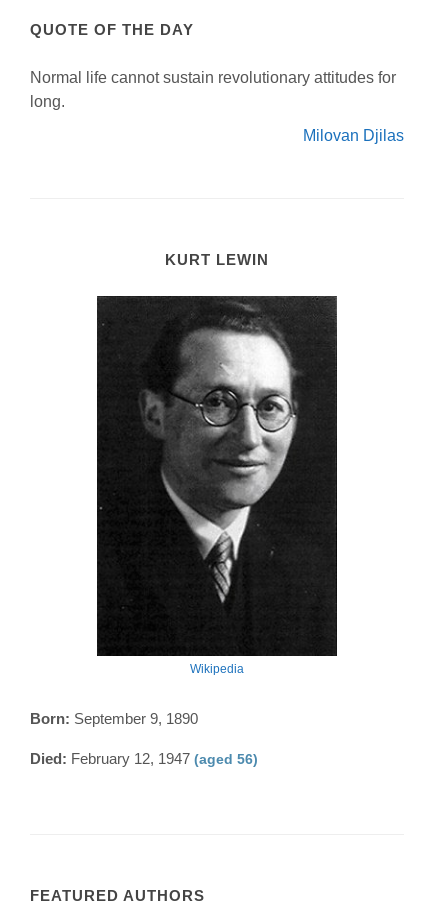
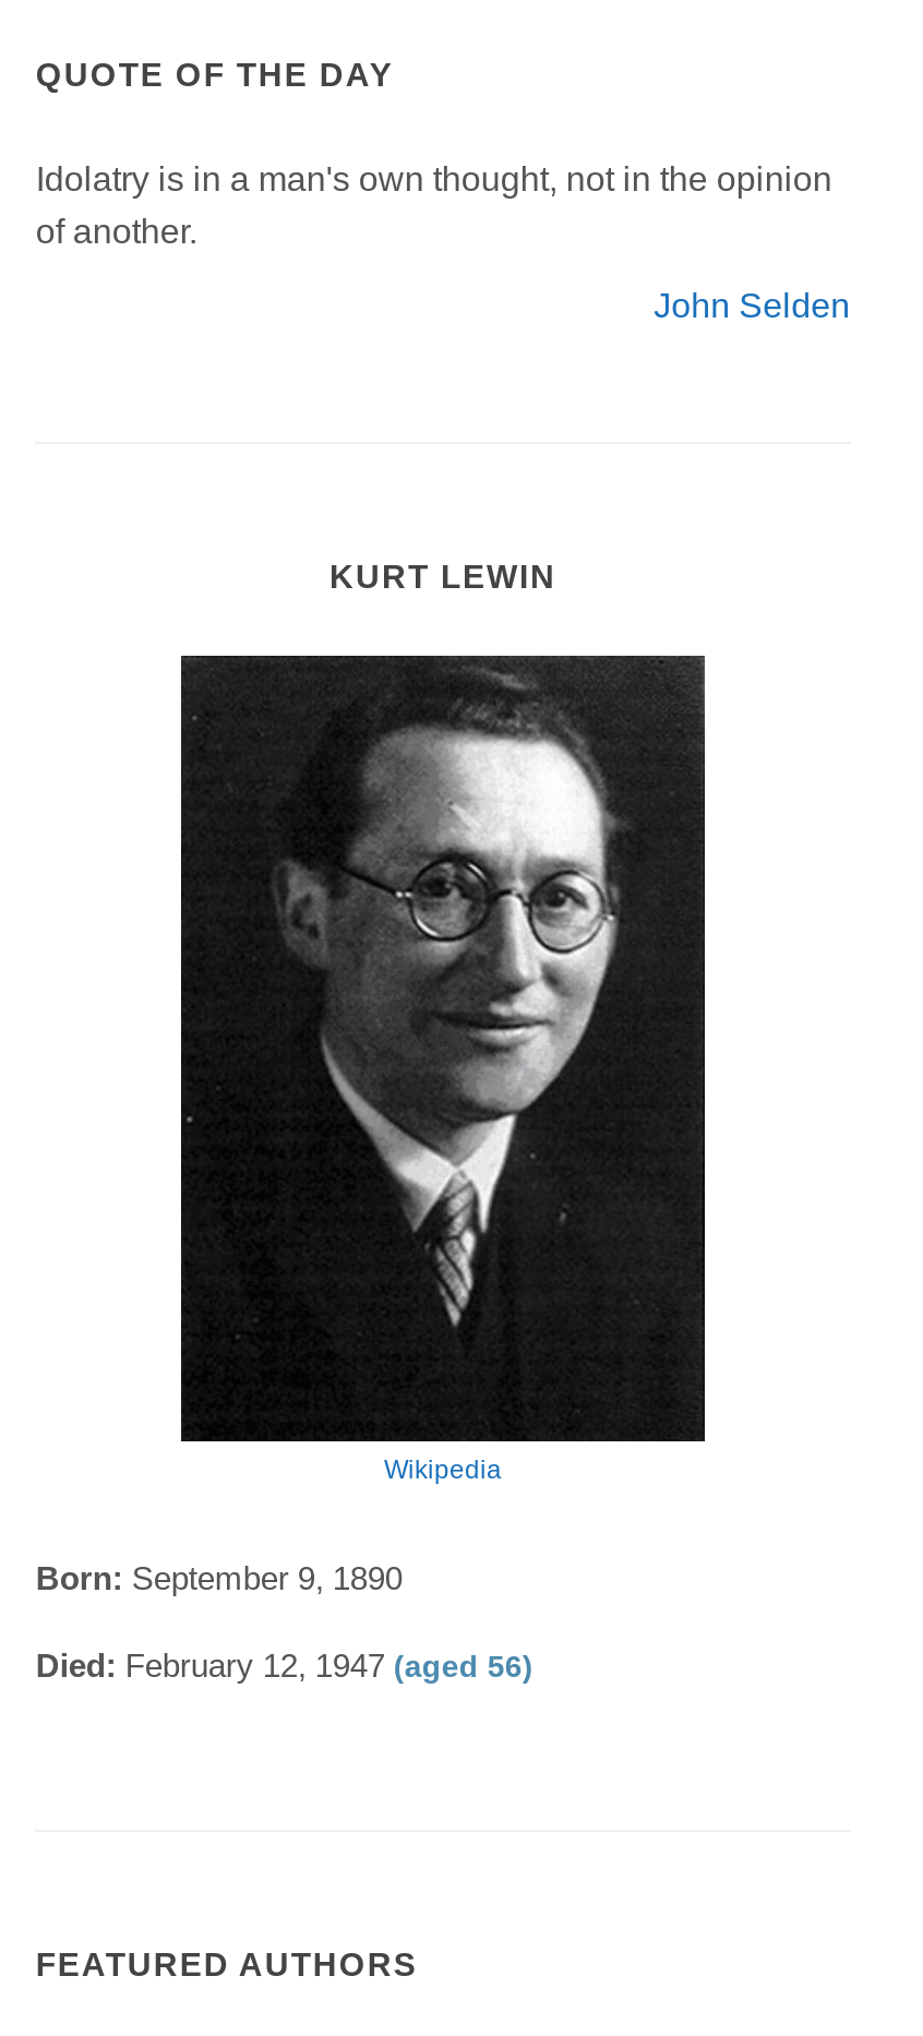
- Normal life cannot sustain revolutionary attitudes for
- long.
+ Idolatry is in a man's own thought, not in the opinion
+ of another.

- Milovan Djilas
+ John Selden
